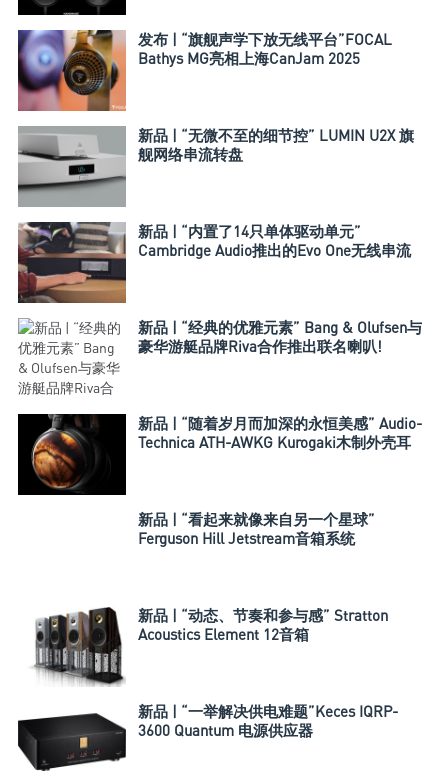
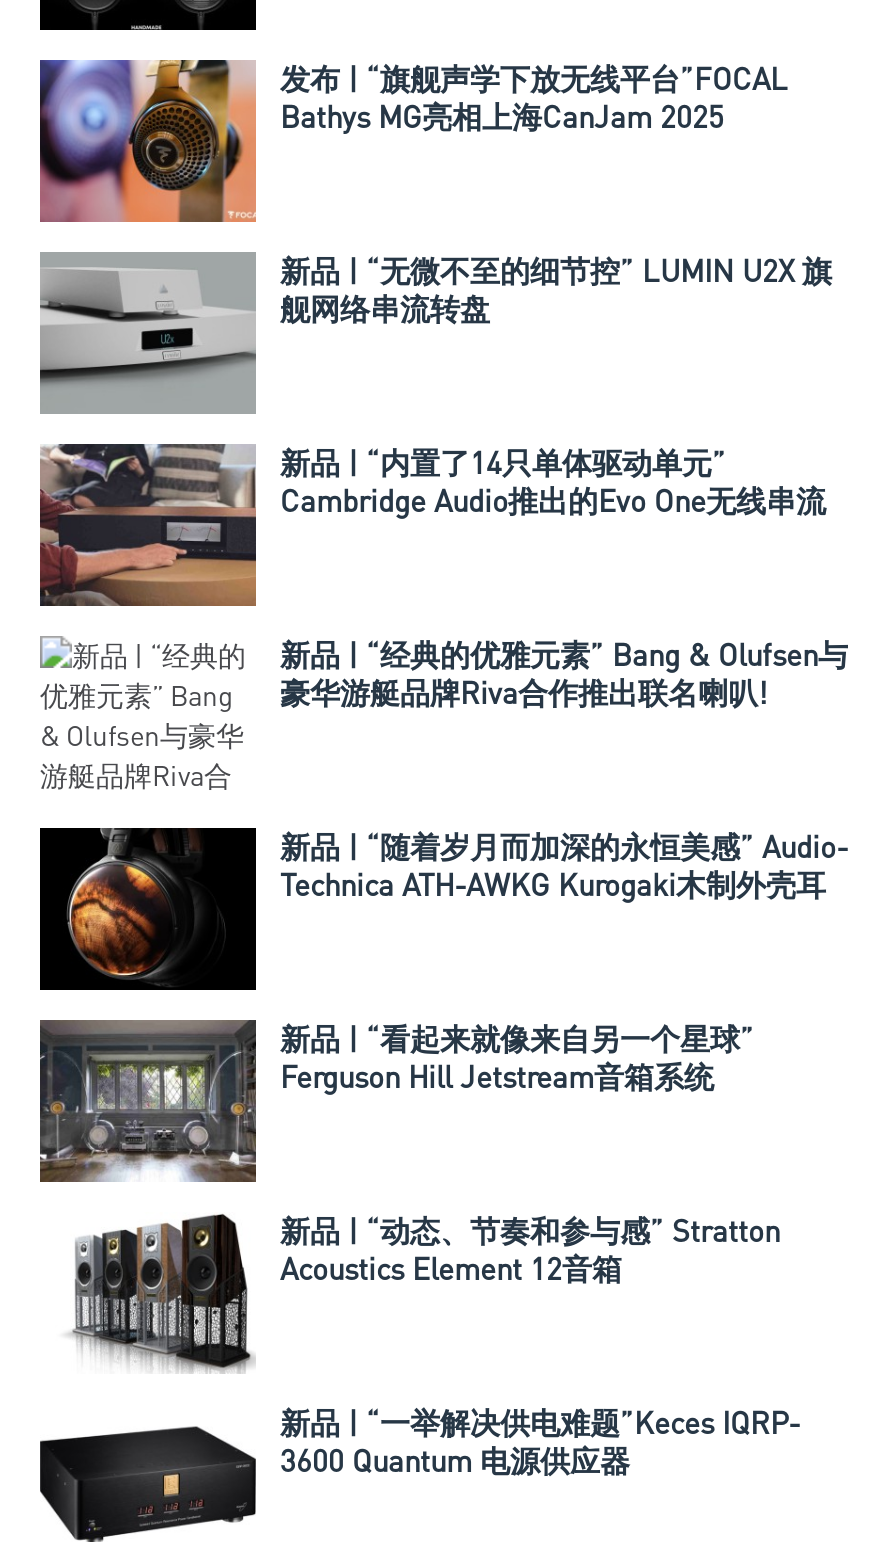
+ [image]
